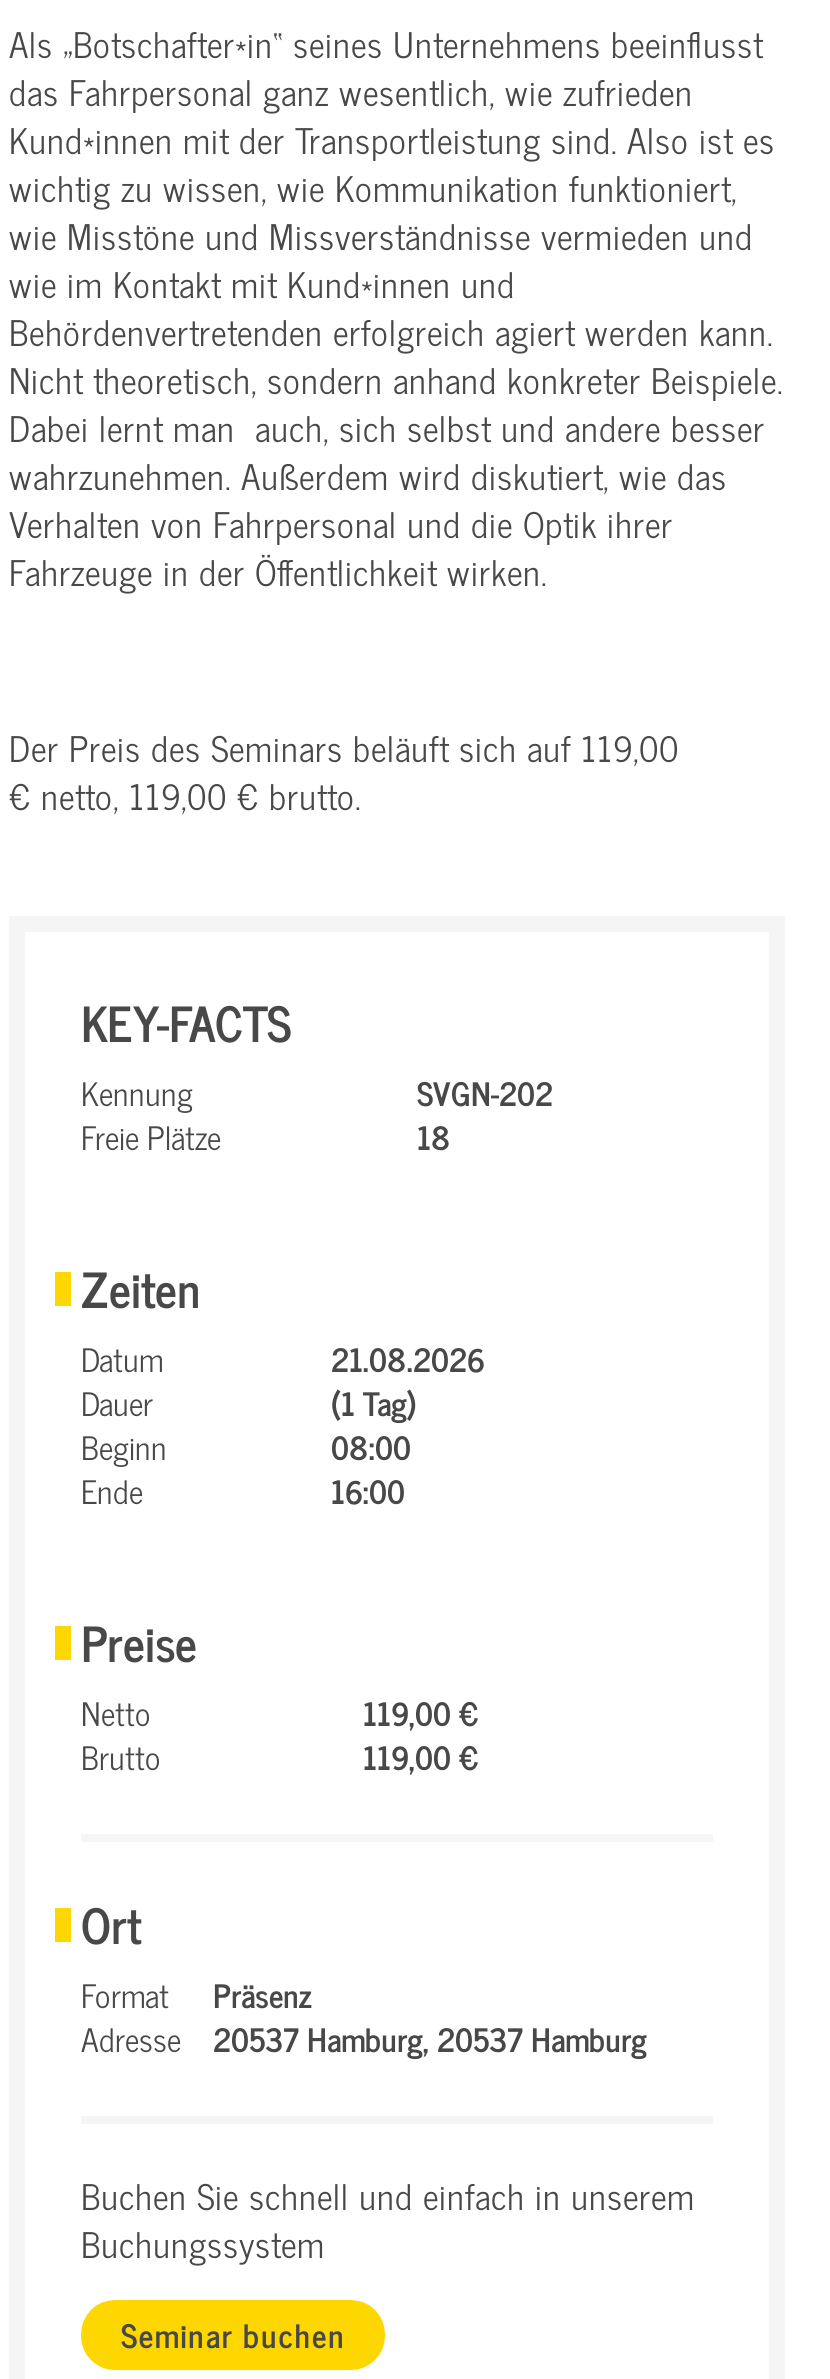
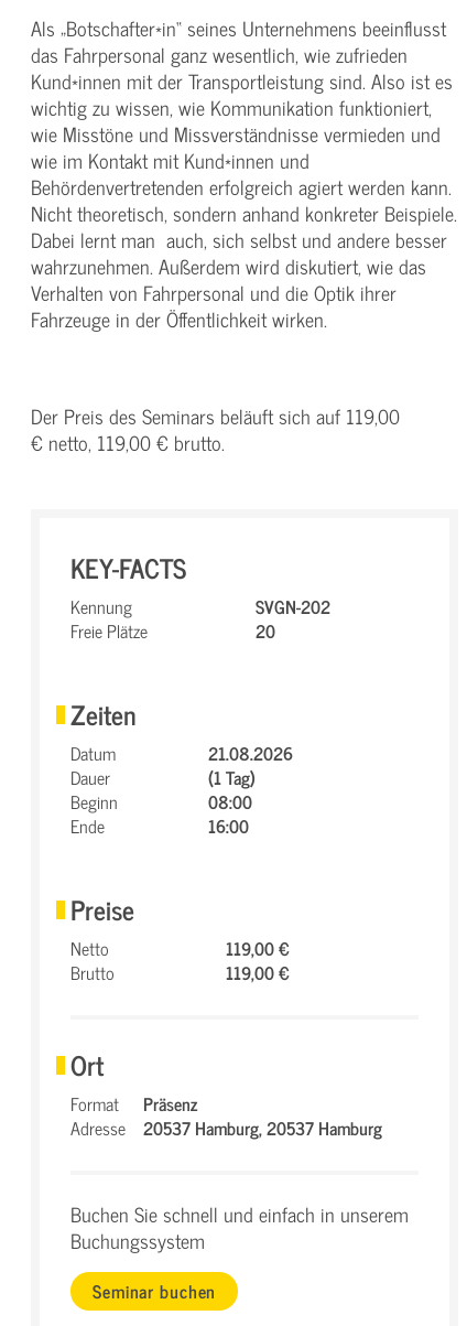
- 18
+ 20
